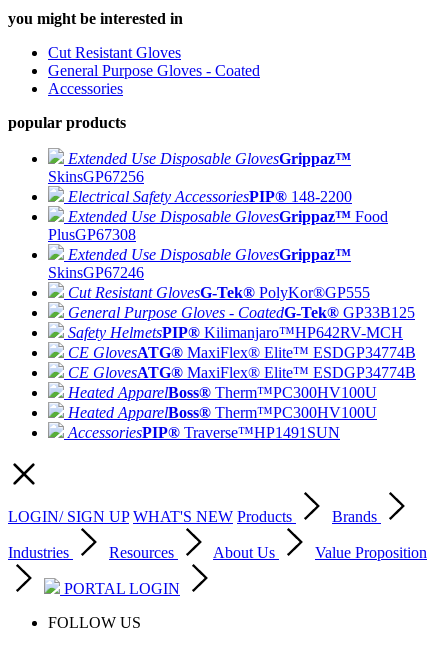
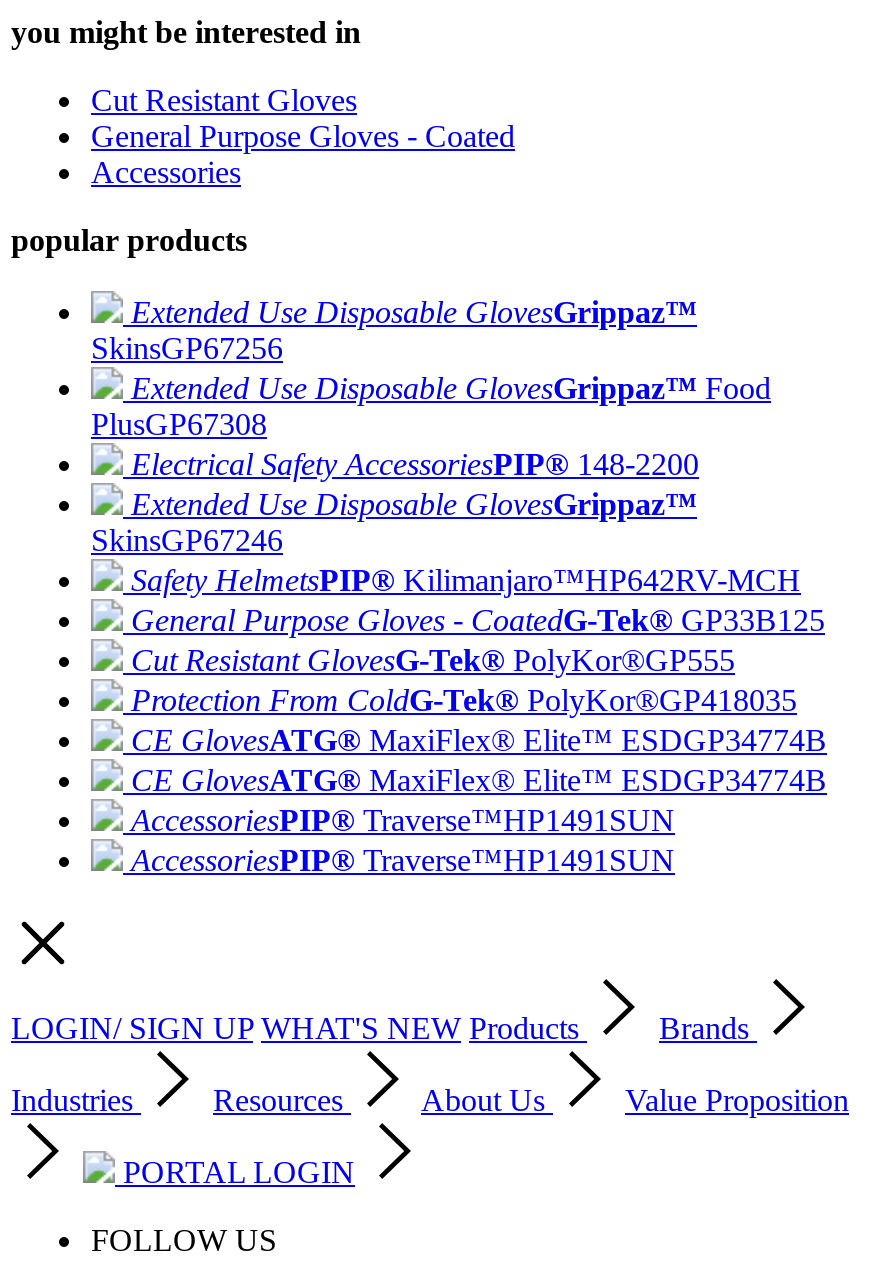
moved down: Electrical Safety AccessoriesPIP® 148-2200

moved up: Extended Use Disposable GlovesGrippaz™ Food | PlusGP67308

moved down: Cut Resistant GlovesG-Tek® PolyKor®GP555

moved up: General Purpose Gloves - CoatedG-Tek® GP33B125 | Safety HelmetsPIP® Kilimanjaro™HP642RV-MCH

+ Protection From ColdG-Tek® PolyKor®GP418035

moved down: CE GlovesATG® MaxiFlex® Elite™ ESDGP34774B | CE GlovesATG® MaxiFlex® Elite™ ESDGP34774B

- Heated ApparelBoss® Therm™PC300HV100U
- Heated ApparelBoss® Therm™PC300HV100U
+ AccessoriesPIP® Traverse™HP1491SUN
